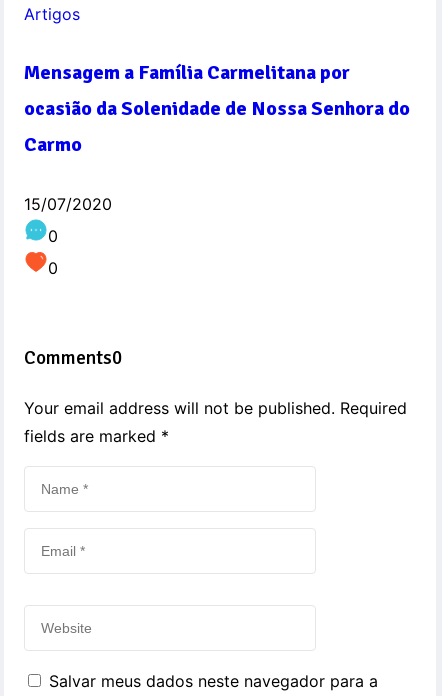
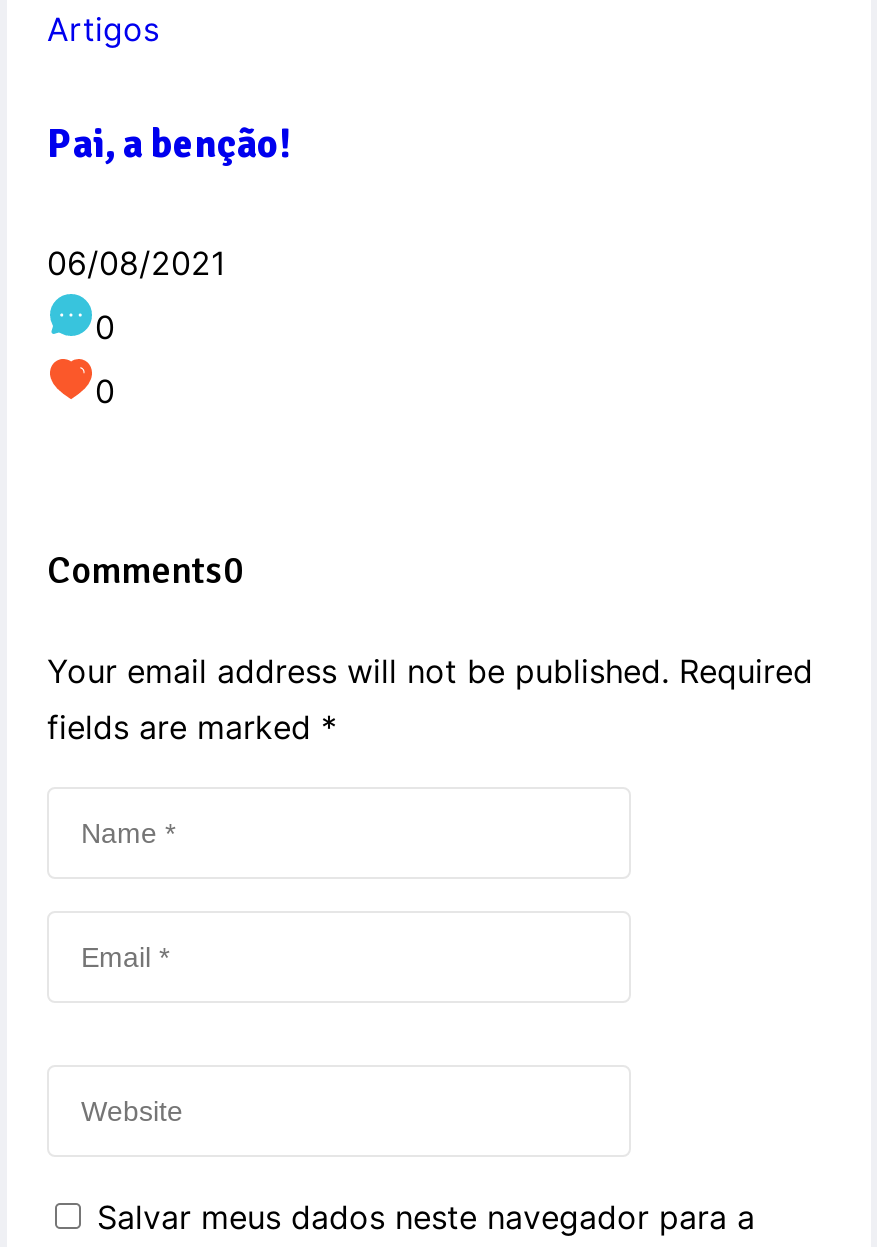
- Mensagem a Família Carmelitana por
- ocasião da Solenidade de Nossa Senhora do
- Carmo
+ Pai, a benção!

- 15/07/2020
+ 06/08/2021
